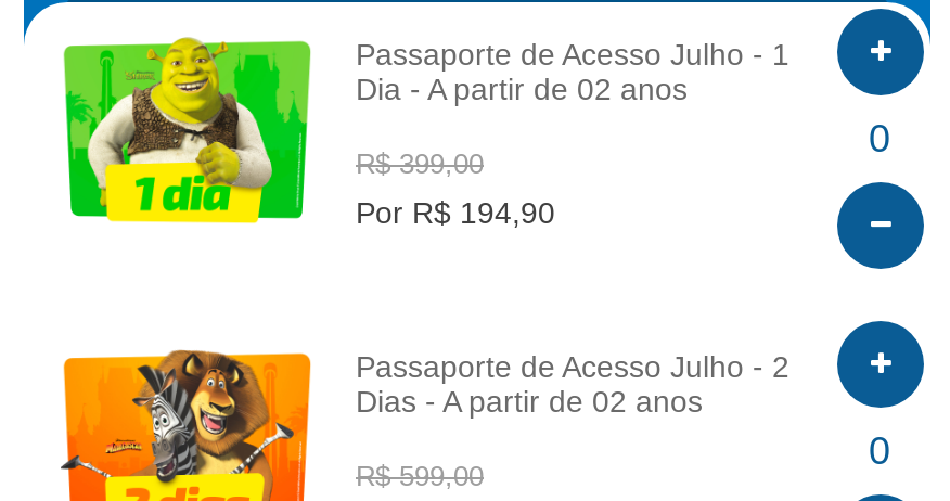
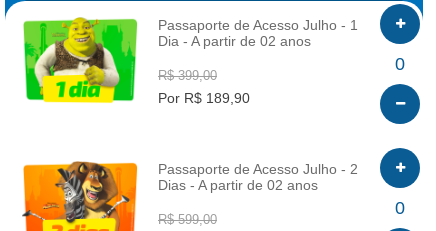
- Por R$ 194,90
+ Por R$ 189,90
